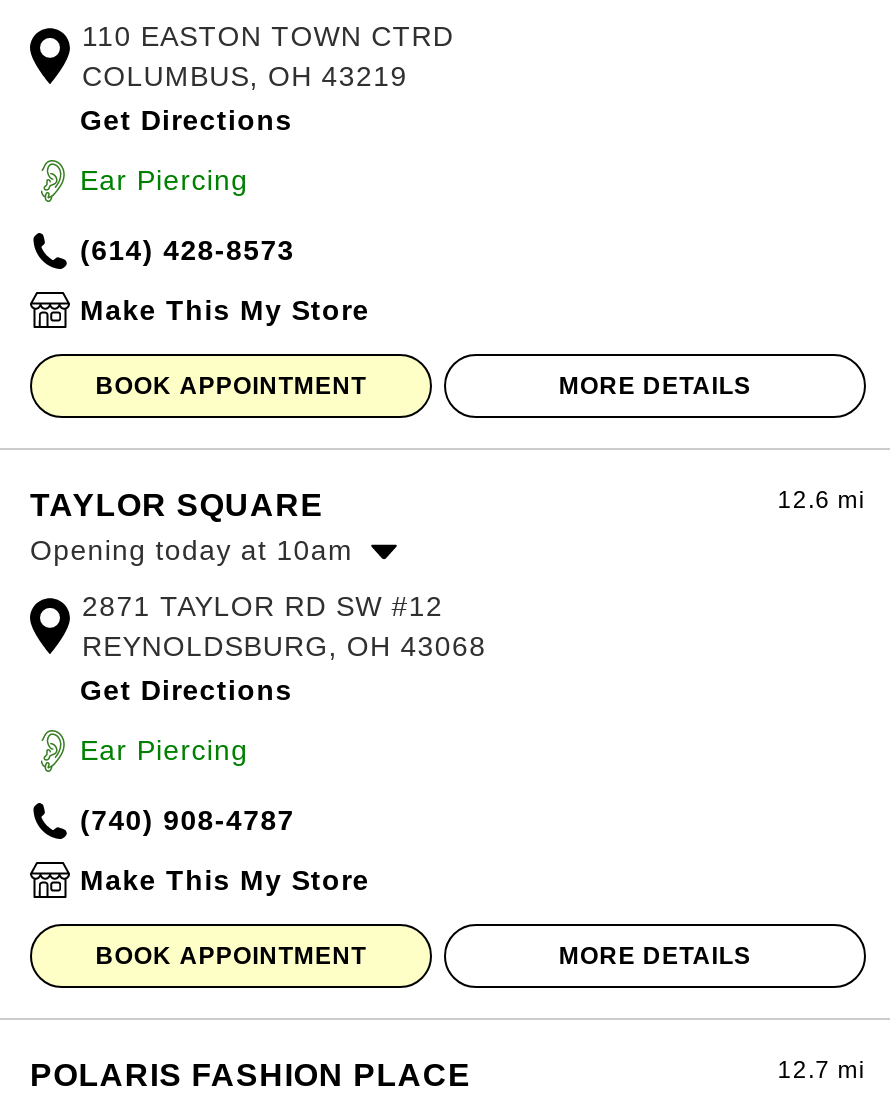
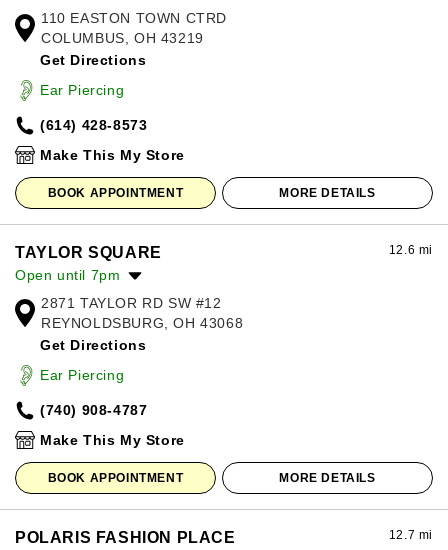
- Opening today at 10am
+ Open until 7pm
